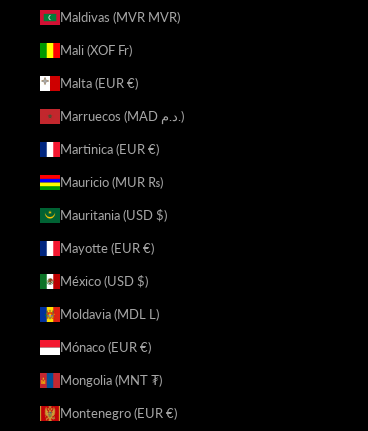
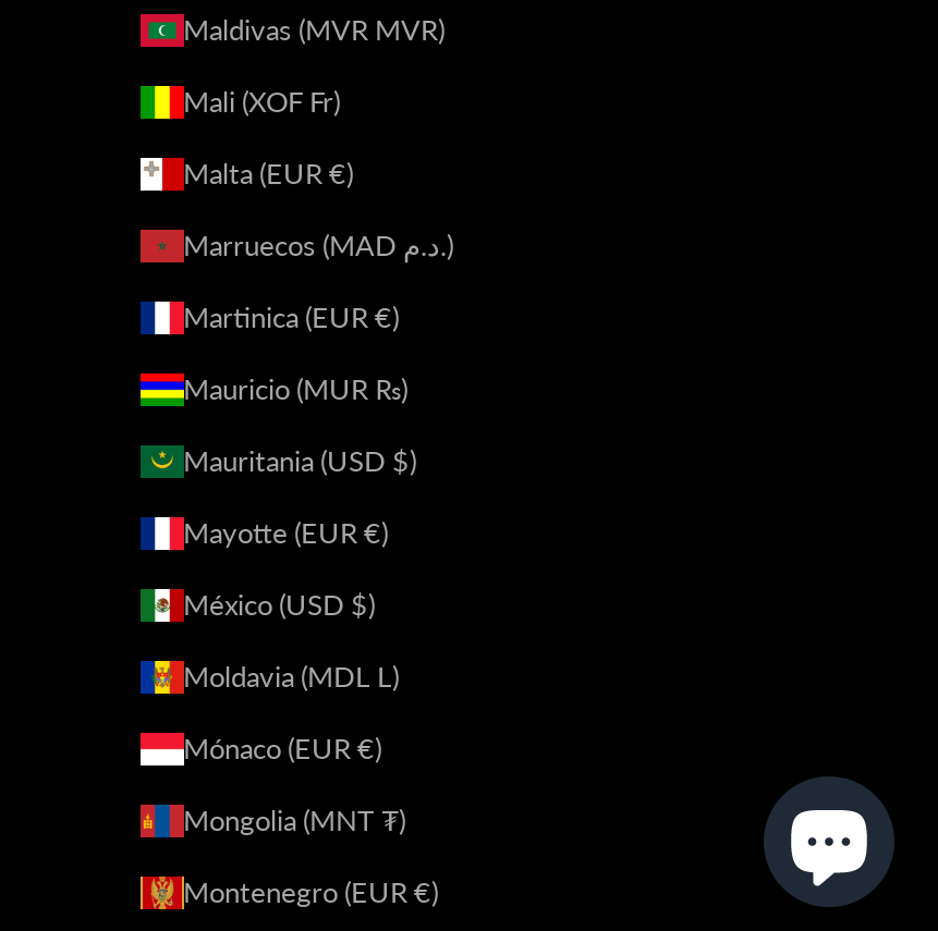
+ [image]
